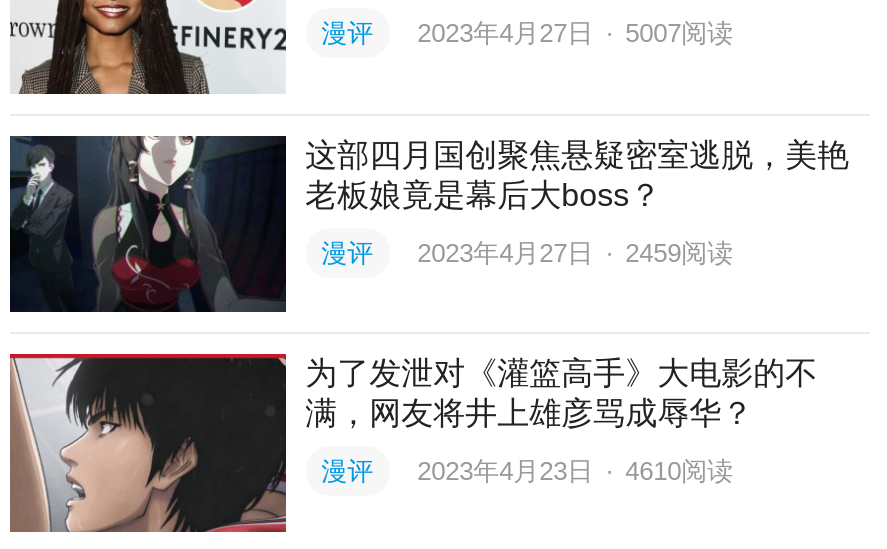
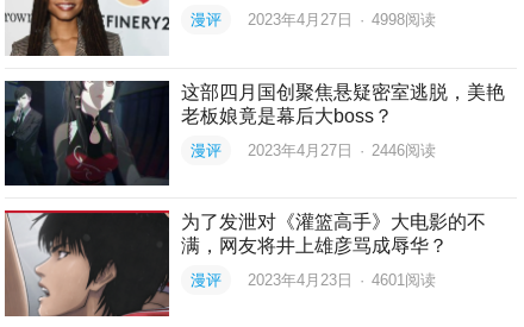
- 漫评 2023年4月27日 · 5007阅读
+ 漫评 2023年4月27日 · 4998阅读

- 漫评 2023年4月27日 · 2459阅读
+ 漫评 2023年4月27日 · 2446阅读

- 漫评 2023年4月23日 · 4610阅读
+ 漫评 2023年4月23日 · 4601阅读
